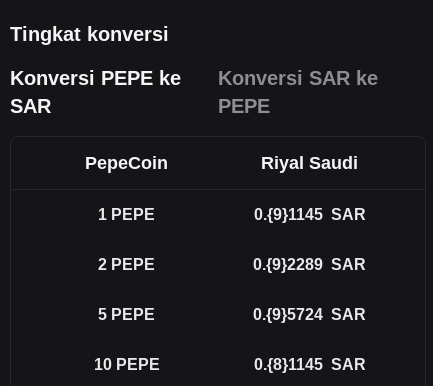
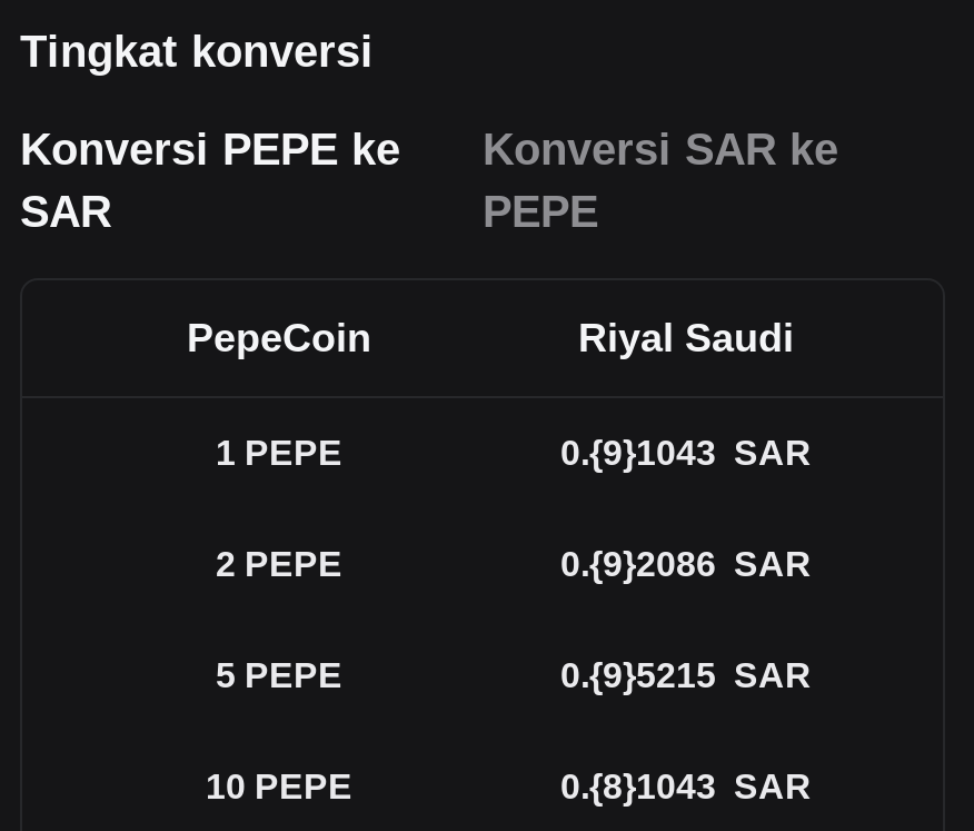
- 0.{9}1145 SAR
+ 0.{9}1043 SAR

- 0.{9}2289 SAR
+ 0.{9}2086 SAR

- 0.{9}5724 SAR
+ 0.{9}5215 SAR

- 0.{8}1145 SAR
+ 0.{8}1043 SAR
